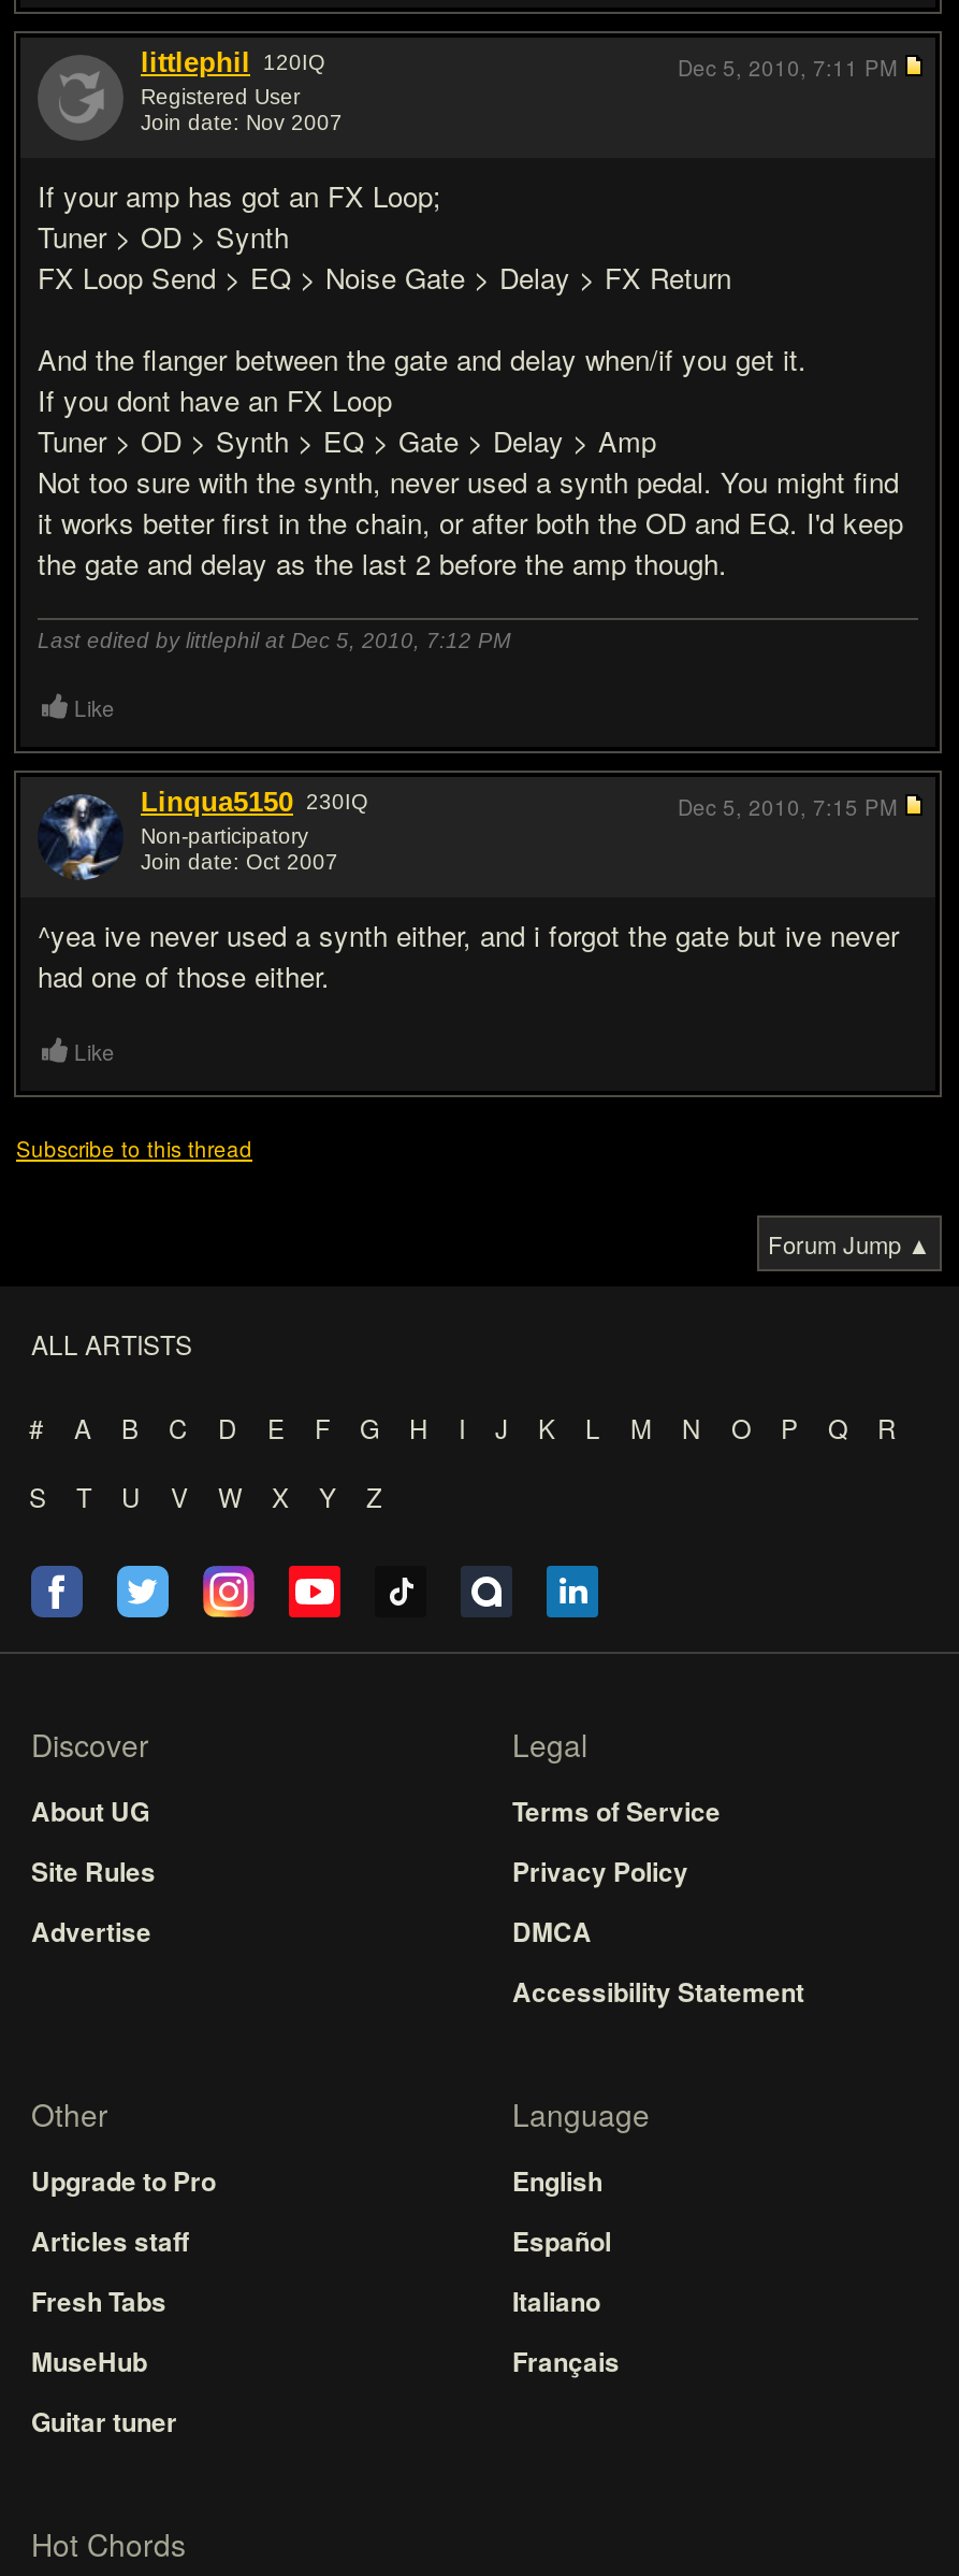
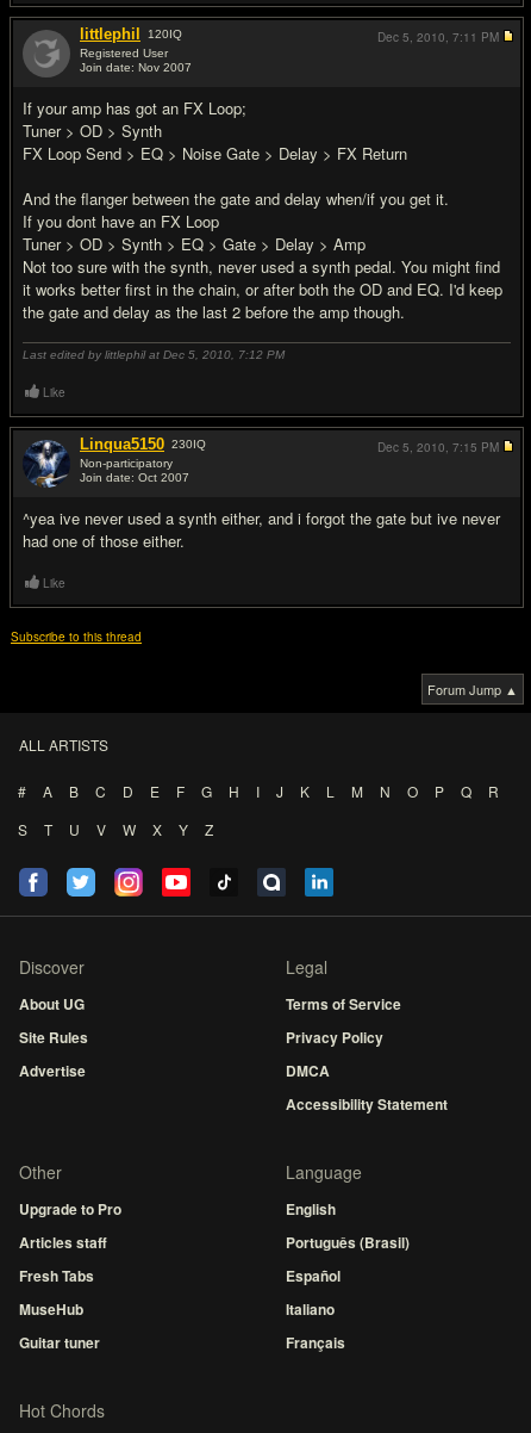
moved down: Español | Italiano | Français

+ Português (Brasil)
